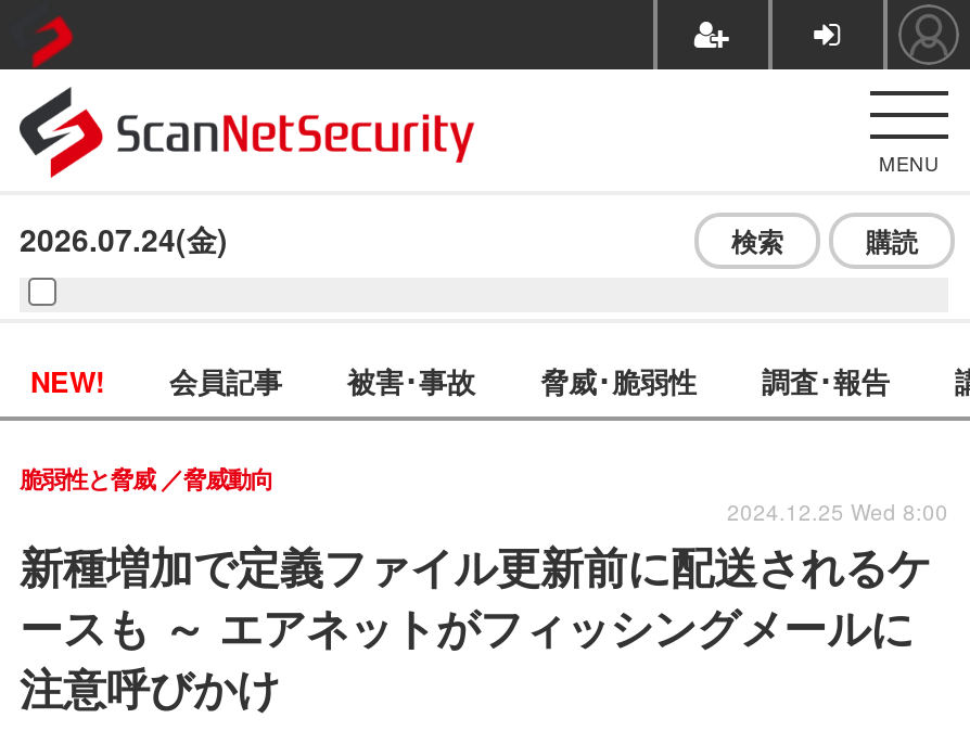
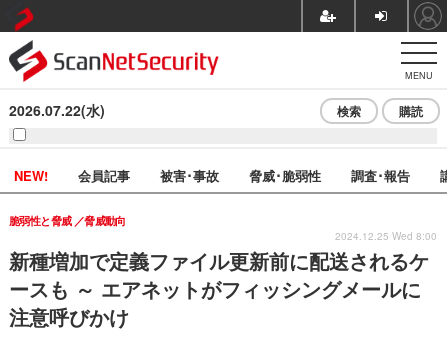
- 2026.07.24(金)
+ 2026.07.22(水)
